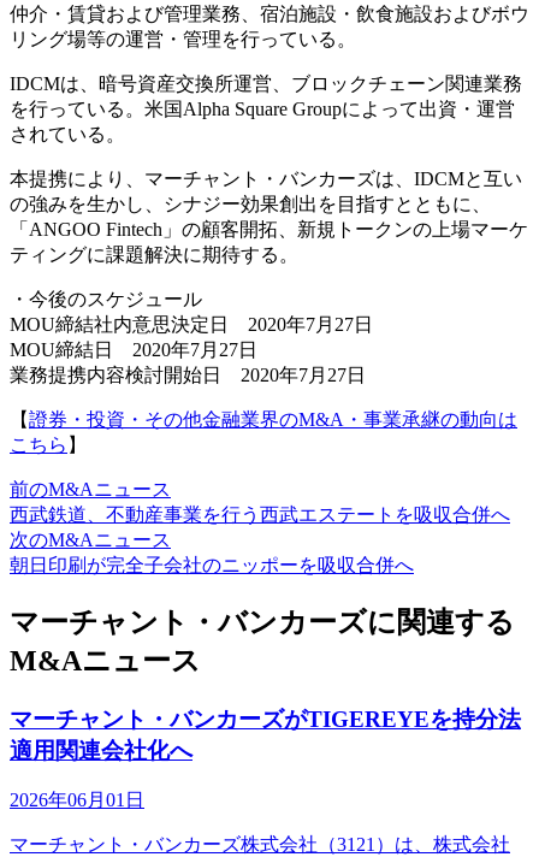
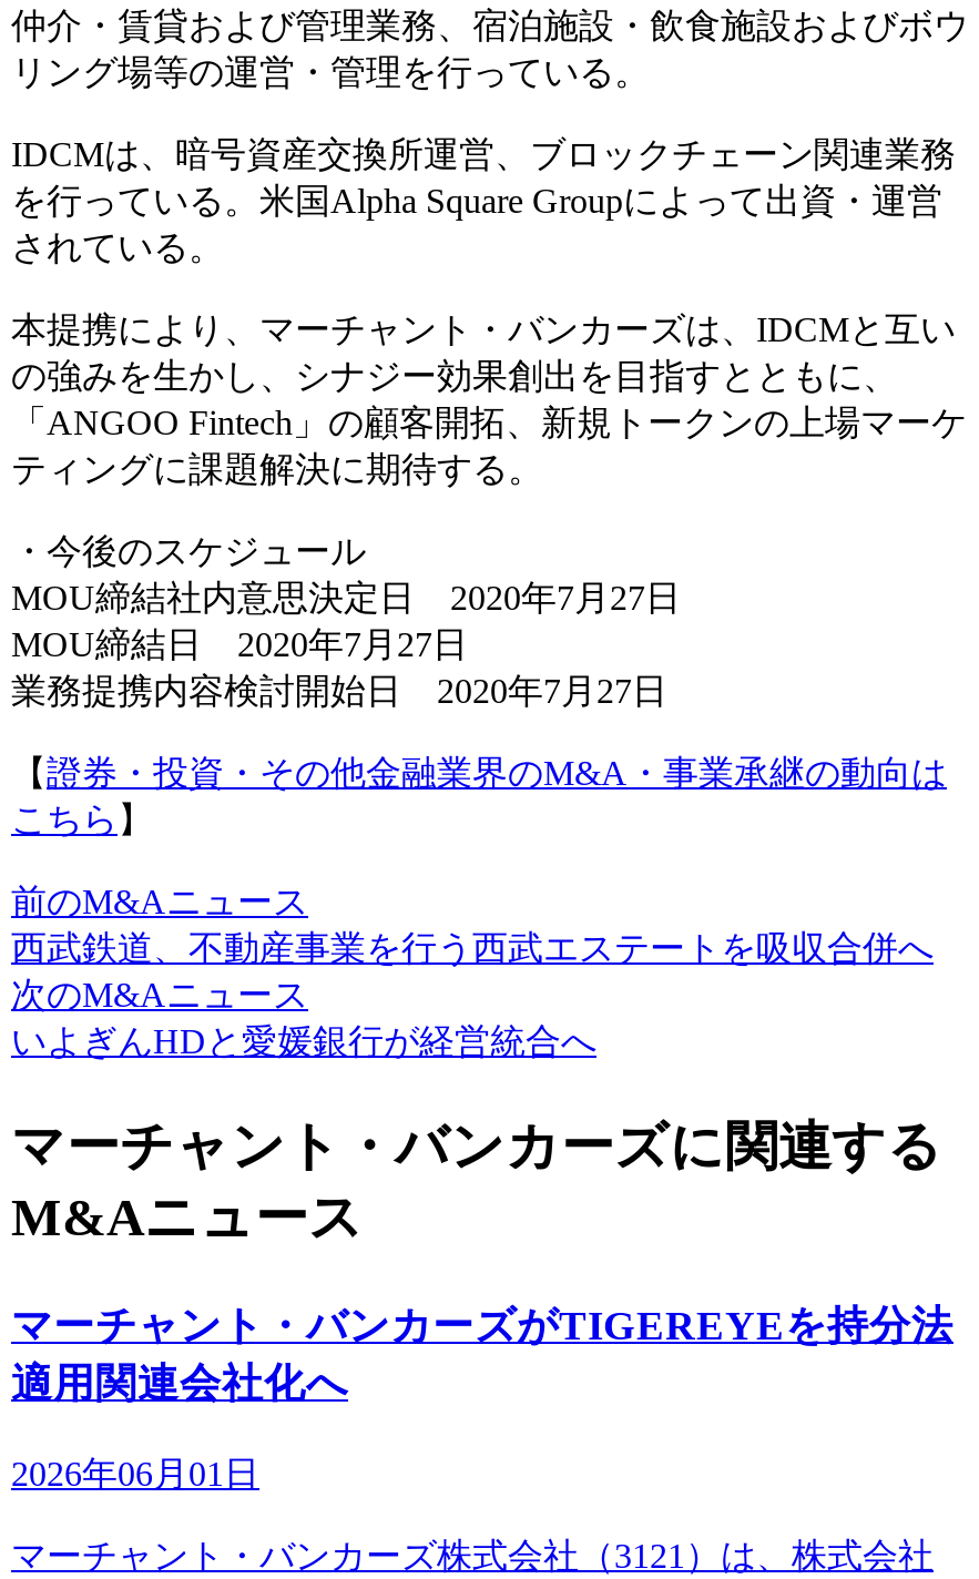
- 朝日印刷が完全子会社のニッポーを吸収合併へ
+ いよぎんHDと愛媛銀行が経営統合へ
